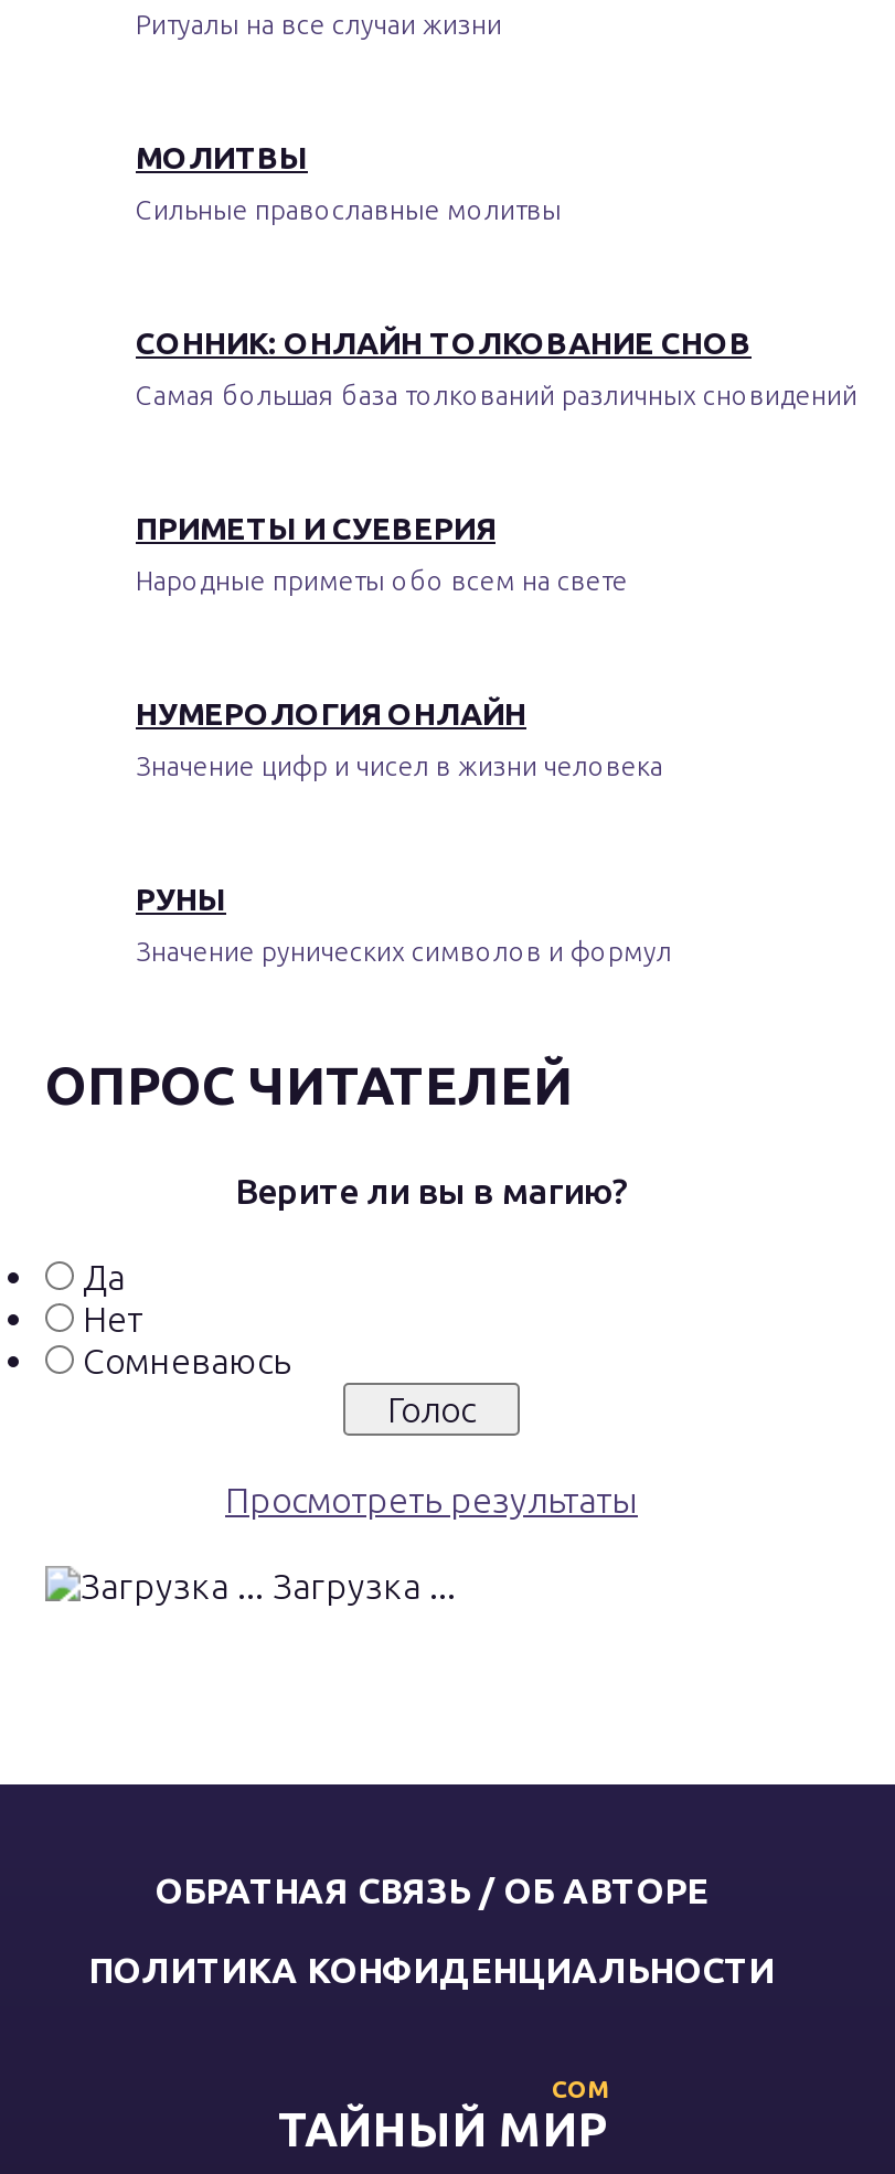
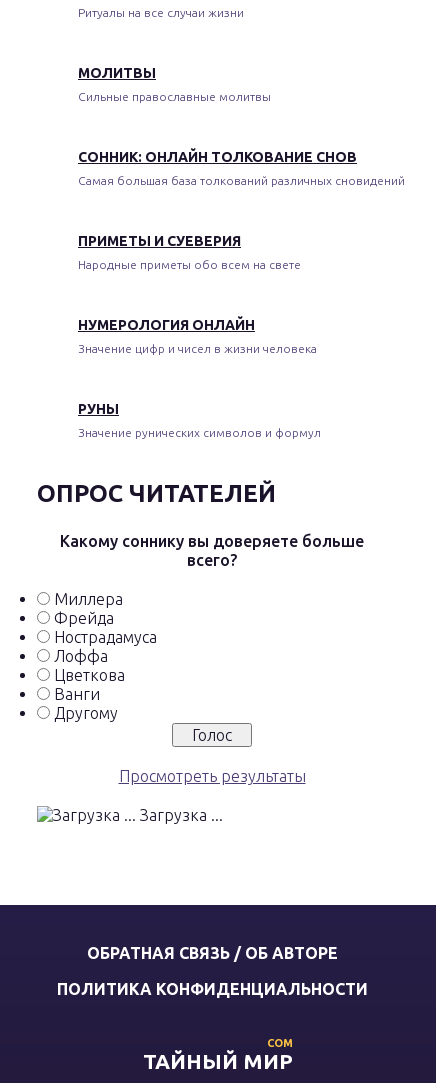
- Верите ли вы в магию?
+ Какому соннику вы доверяете больше
+ всего?

- Да
- Нет
- Сомневаюсь
+ Миллера
+ Фрейда
+ Нострадамуса
+ Лоффа
+ Цветкова
+ Ванги
+ Другому
